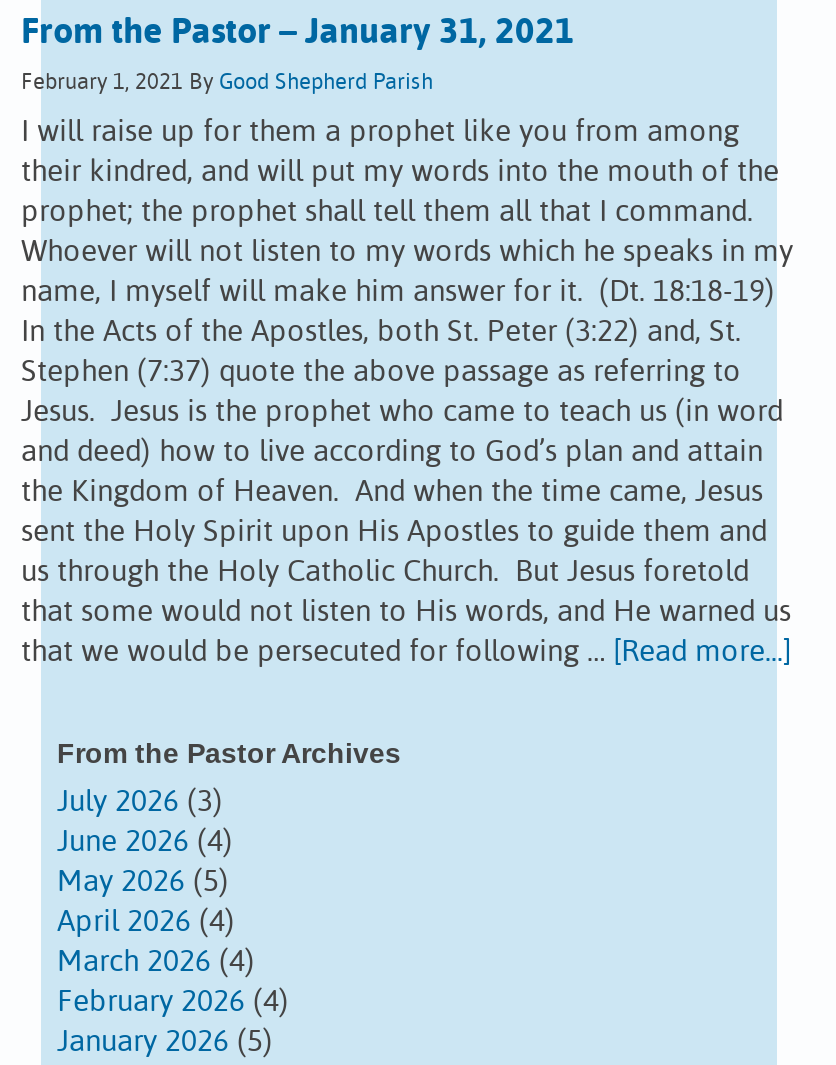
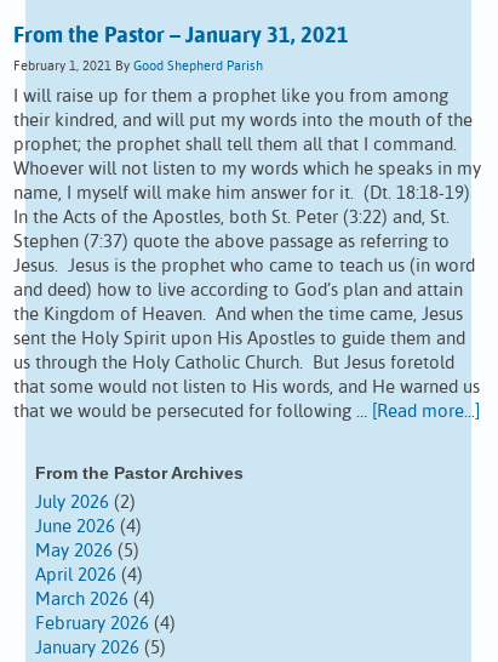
- July 2026 (3)
+ July 2026 (2)
